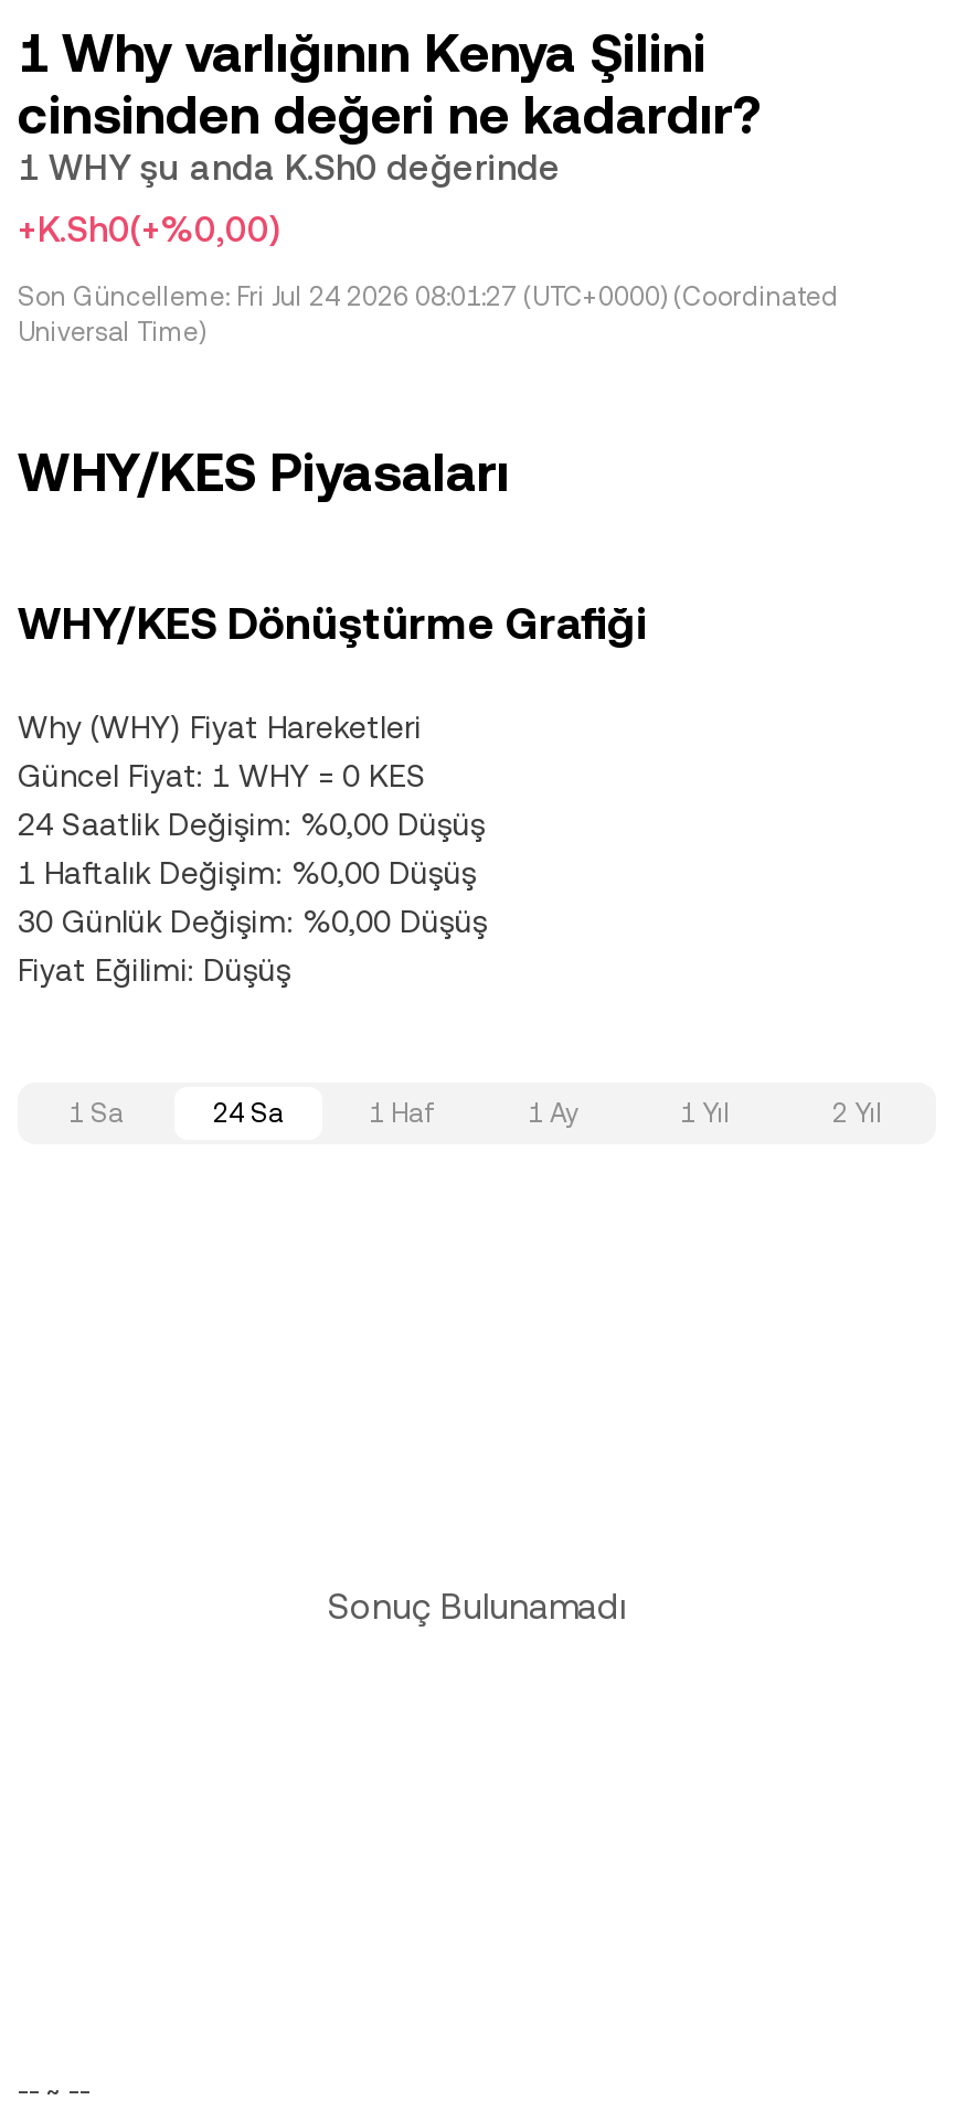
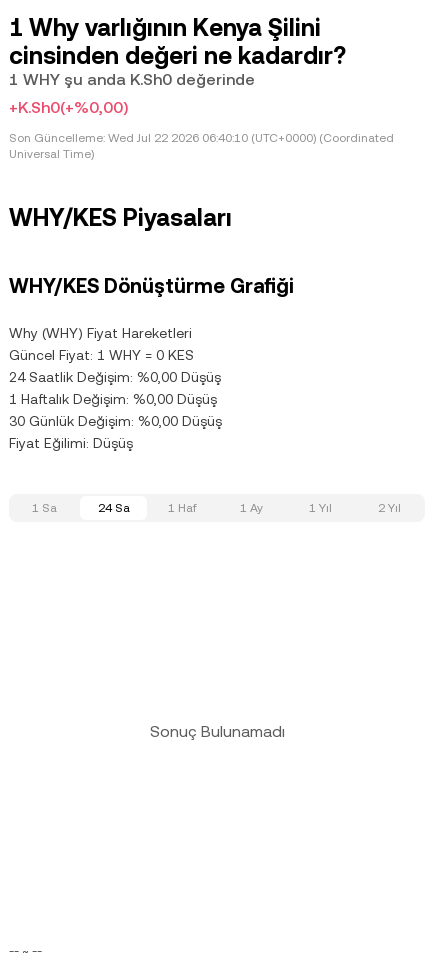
- Son Güncelleme: Fri Jul 24 2026 08:01:27 (UTC+0000) (Coordinated
+ Son Güncelleme: Wed Jul 22 2026 06:40:10 (UTC+0000) (Coordinated
